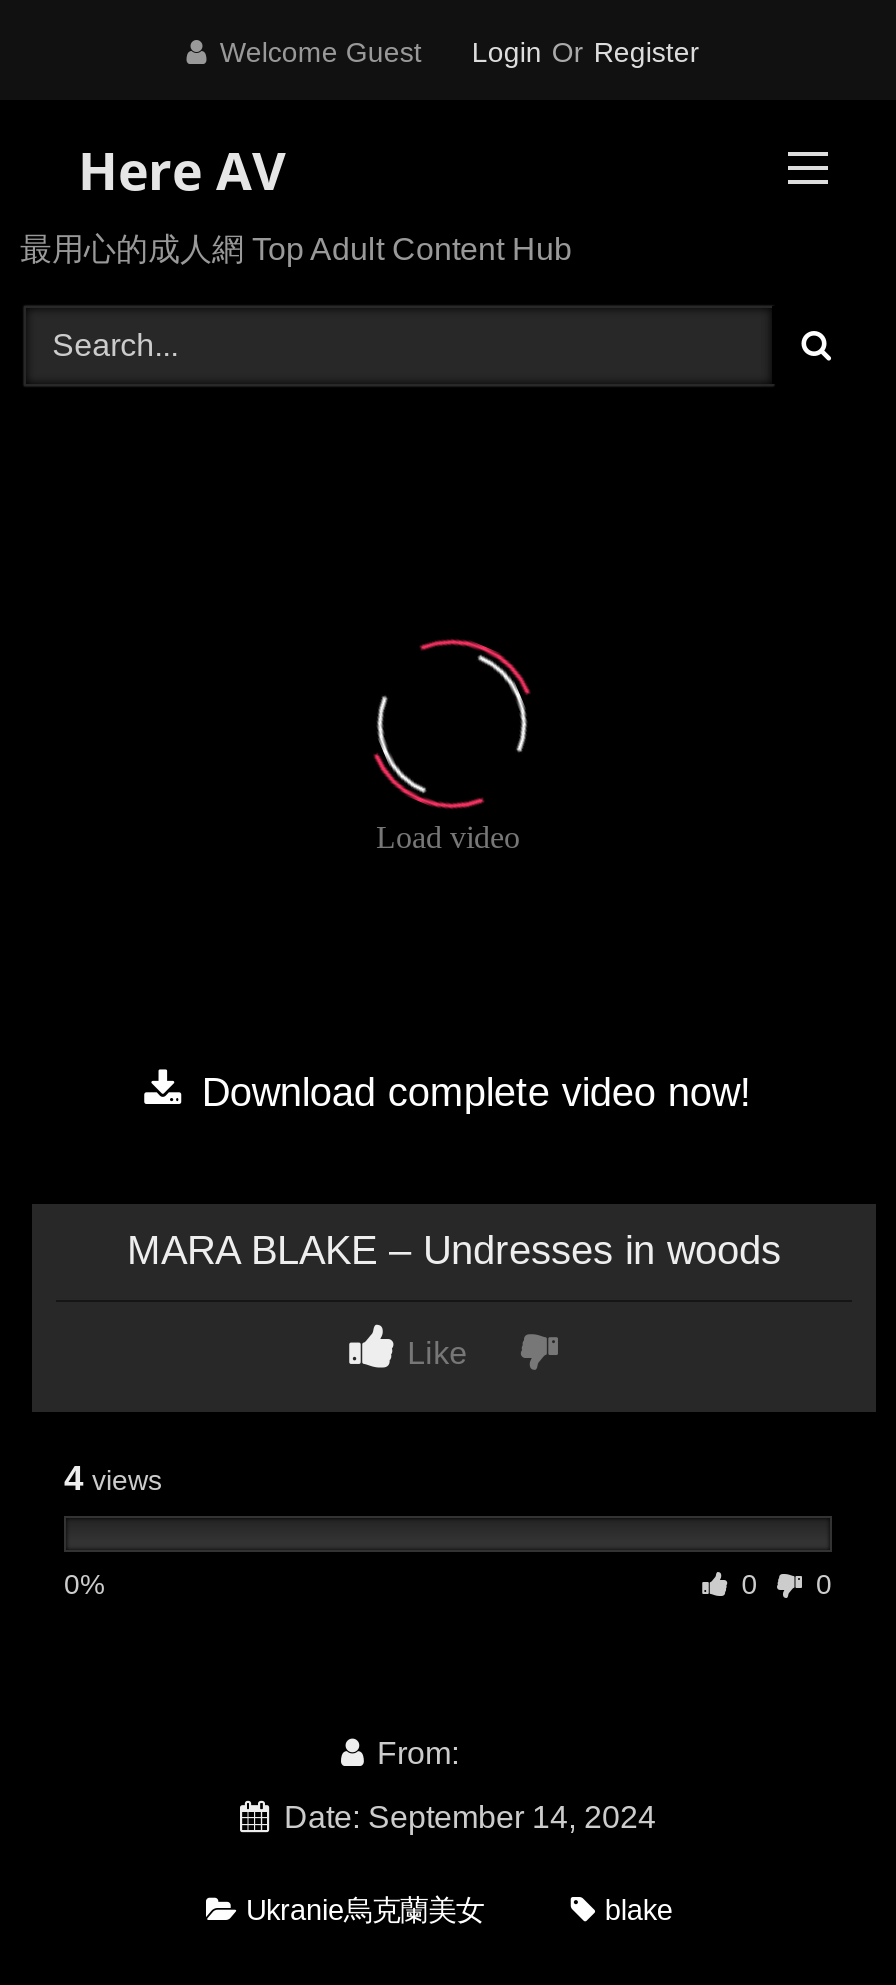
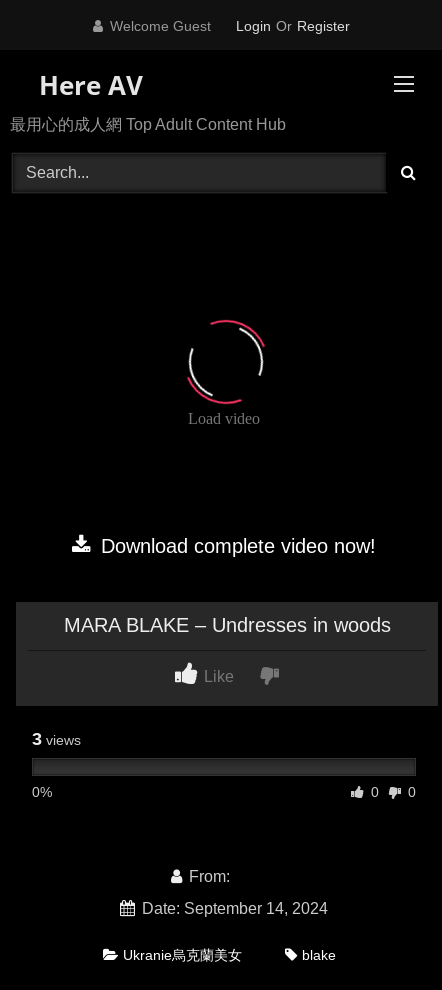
- 4 views
+ 3 views
